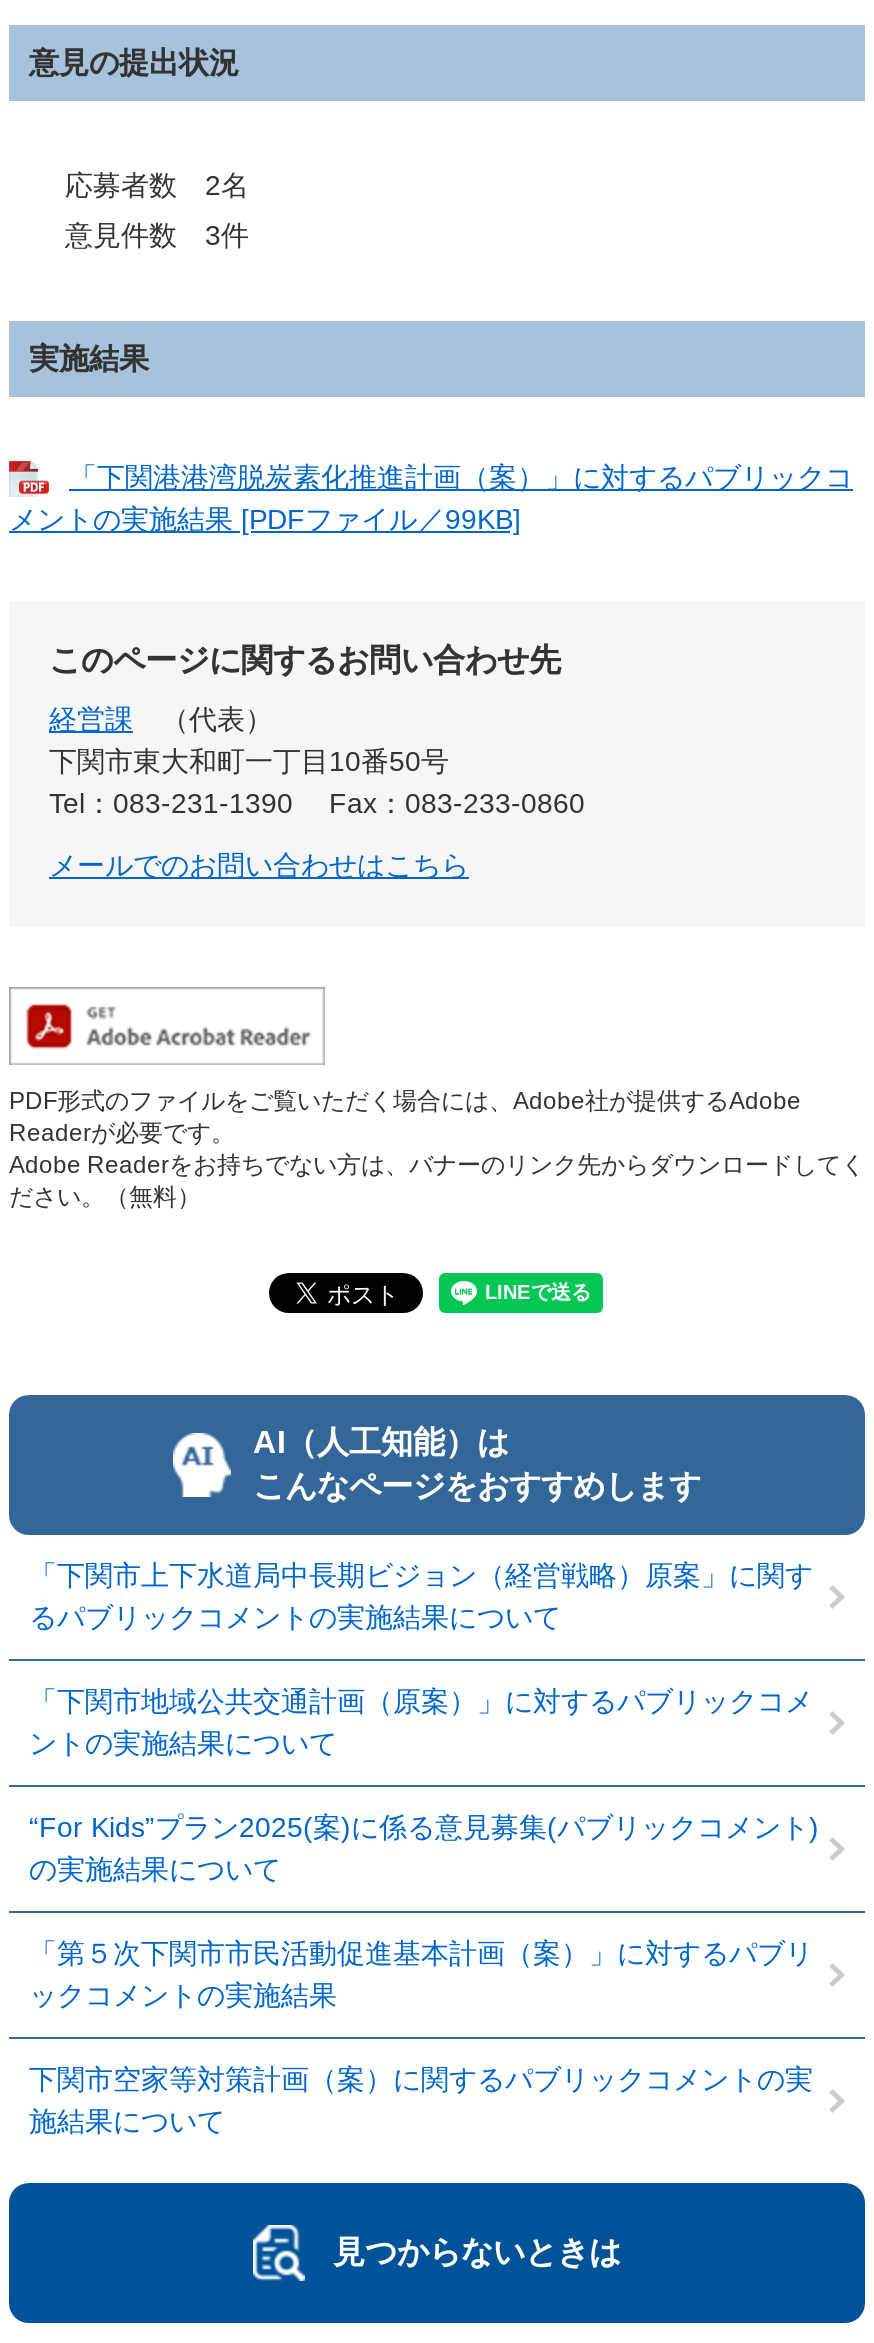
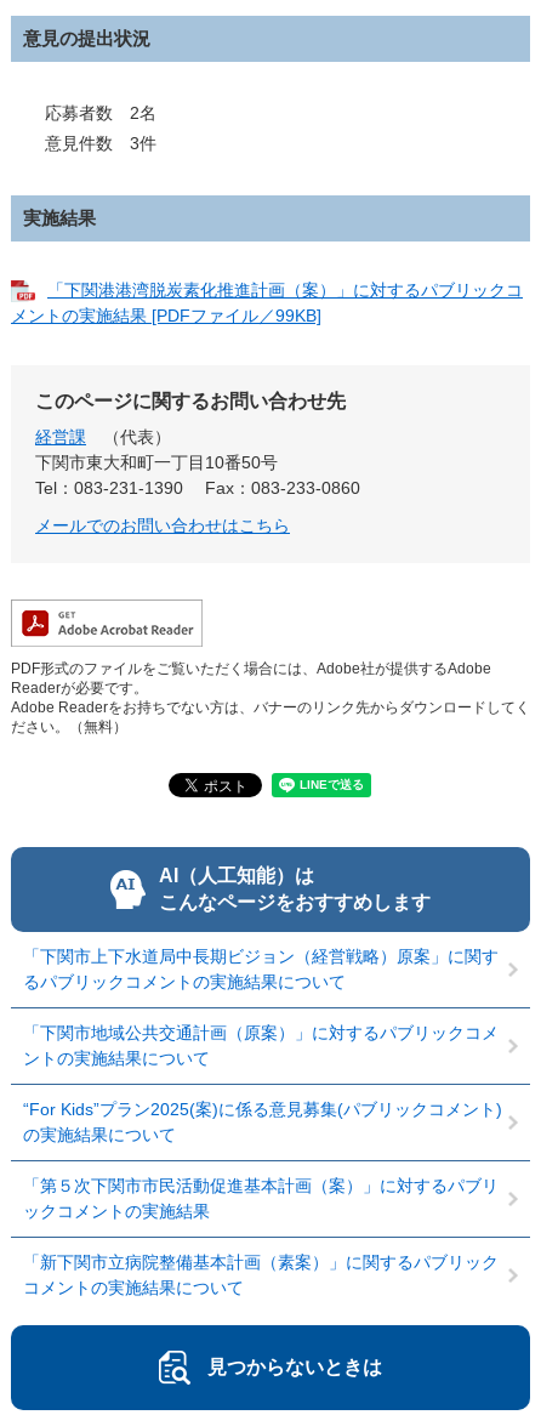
- 下関市空家等対策計画（案）に関するパブリックコメントの実
- 施結果について
+ 「新下関市立病院整備基本計画（素案）」に関するパブリック
+ コメントの実施結果について
